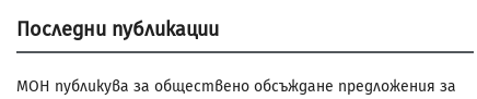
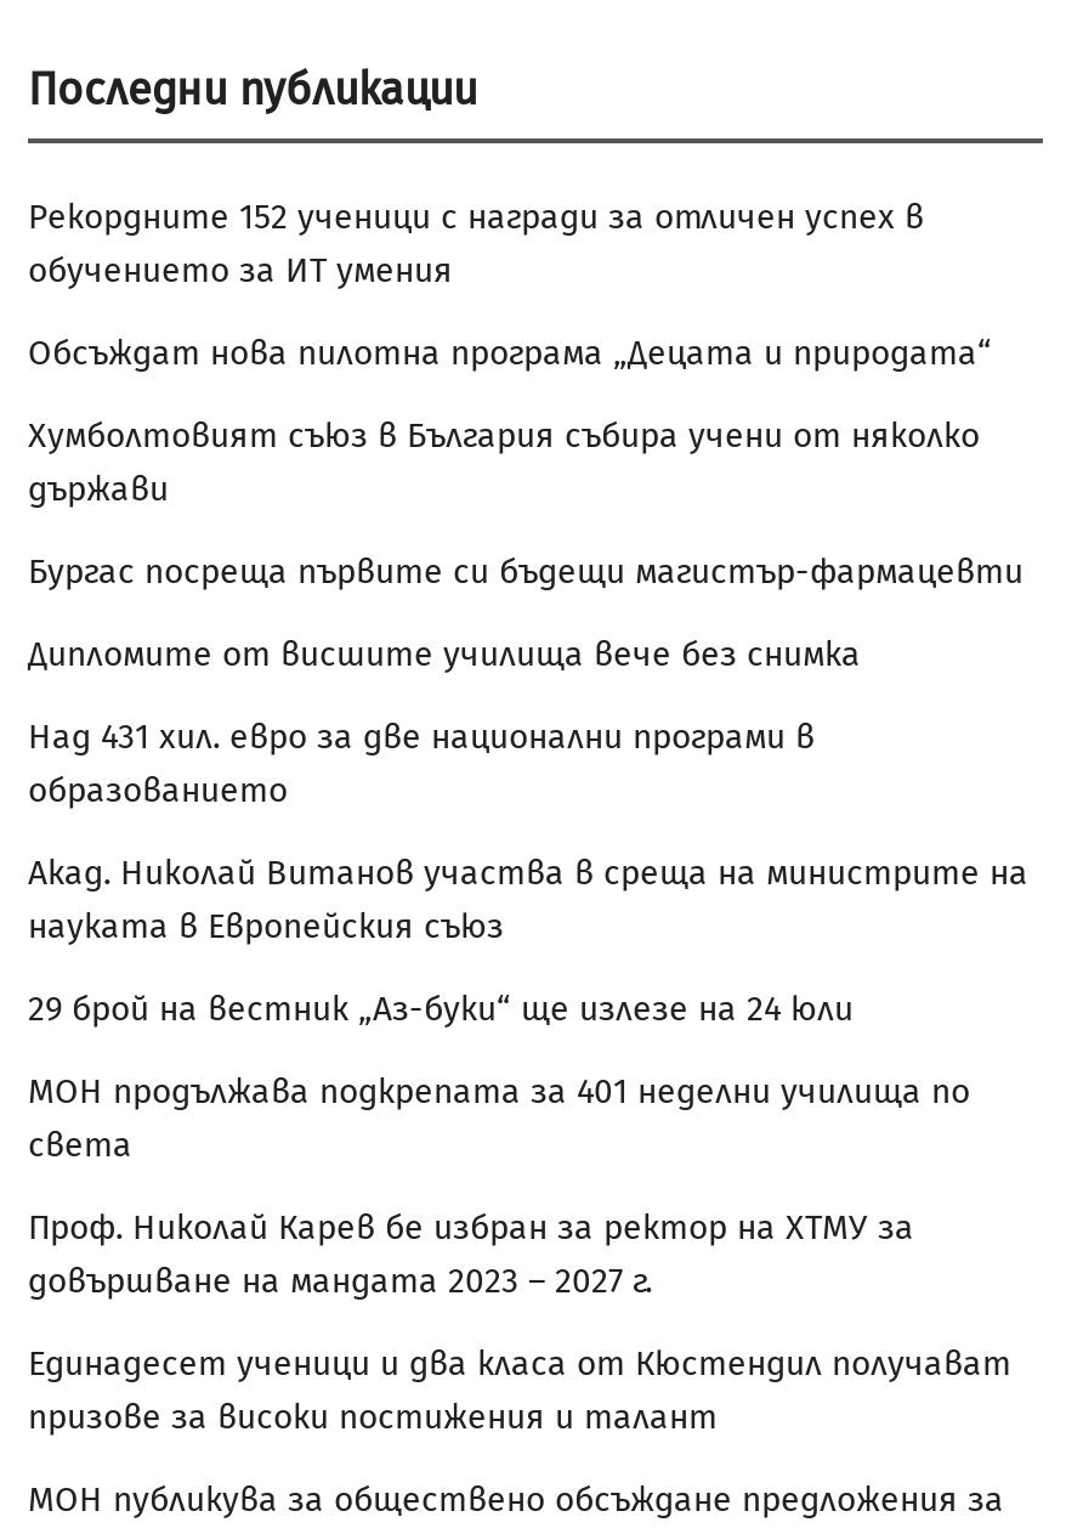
+ Рекордните 152 ученици с награди за отличен успех в
+ обучението за ИТ умения
+ Обсъждат нова пилотна програма „Децата и природата“
+ Хумболтовият съюз в България събира учени от няколко
+ държави
+ Бургас посреща първите си бъдещи магистър-фармацевти
+ Дипломите от висшите училища вече без снимка
+ Над 431 хил. евро за две национални програми в
+ образованието
+ Акад. Николай Витанов участва в среща на министрите на
+ науката в Европейския съюз
+ 29 брой на вестник „Аз-буки“ ще излезе на 24 юли
+ МОН продължава подкрепата за 401 неделни училища по
+ света
+ Проф. Николай Карев бе избран за ректор на ХТМУ за
+ довършване на мандата 2023 – 2027 г.
+ Единадесет ученици и два класа от Кюстендил получават
+ призове за високи постижения и талант
